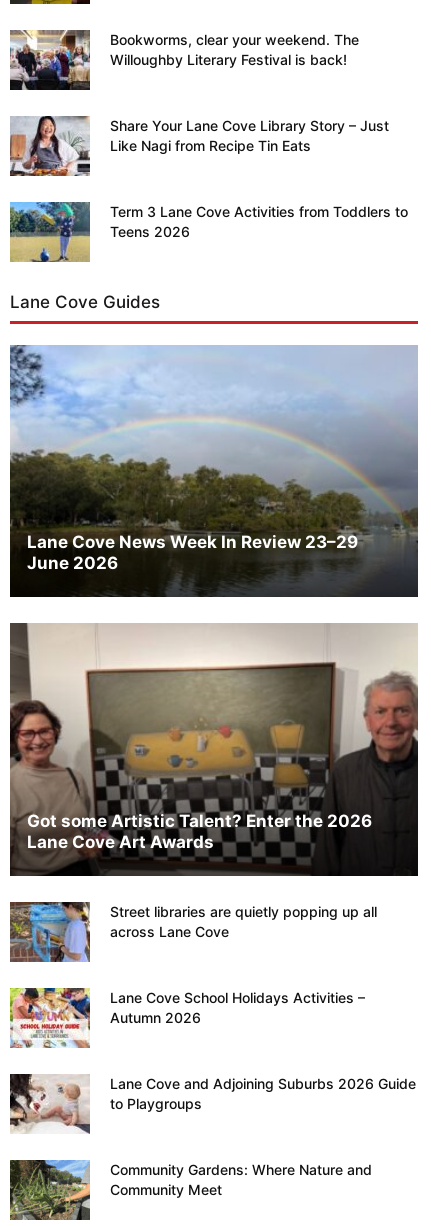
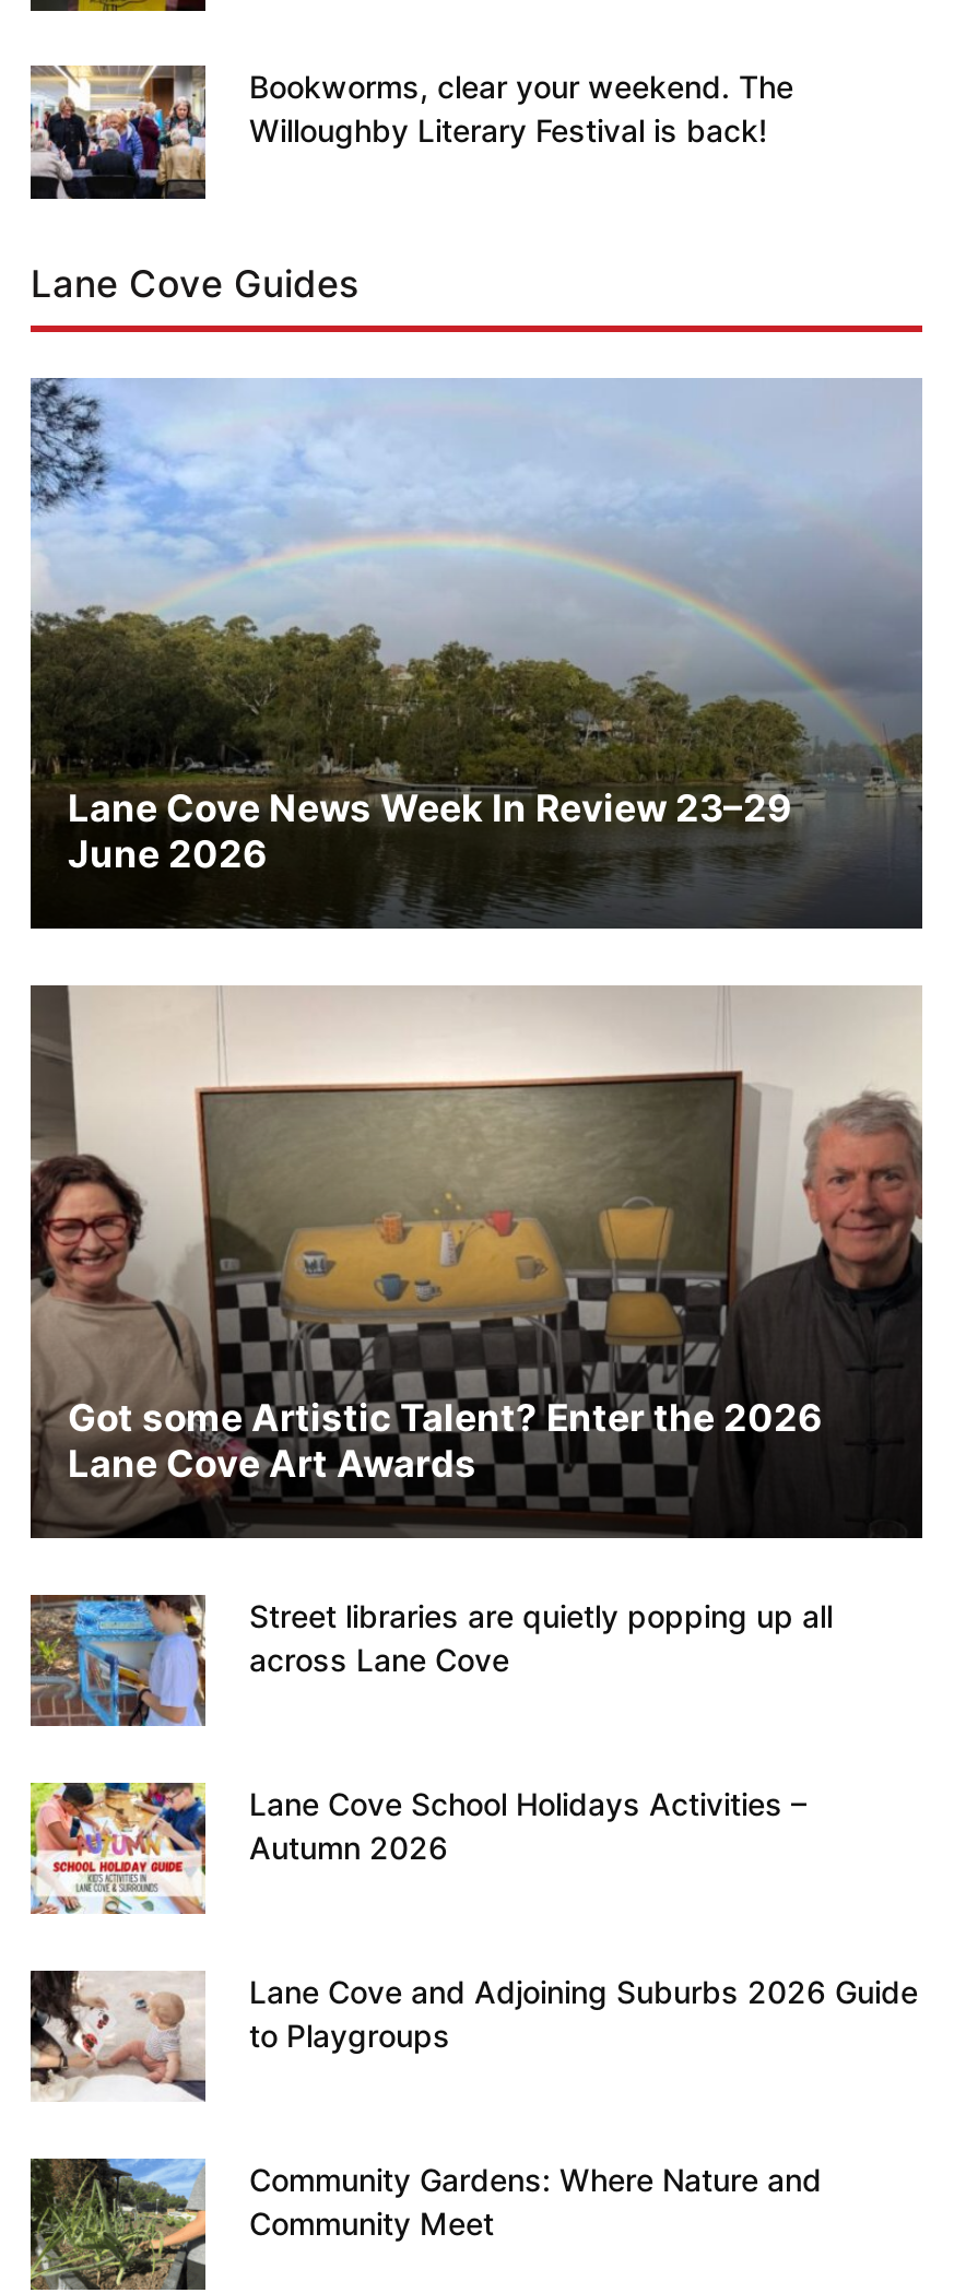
- [image]
- Share Your Lane Cove Library Story – Just
- Like Nagi from Recipe Tin Eats

- [image]
- Term 3 Lane Cove Activities from Toddlers to
- Teens 2026
